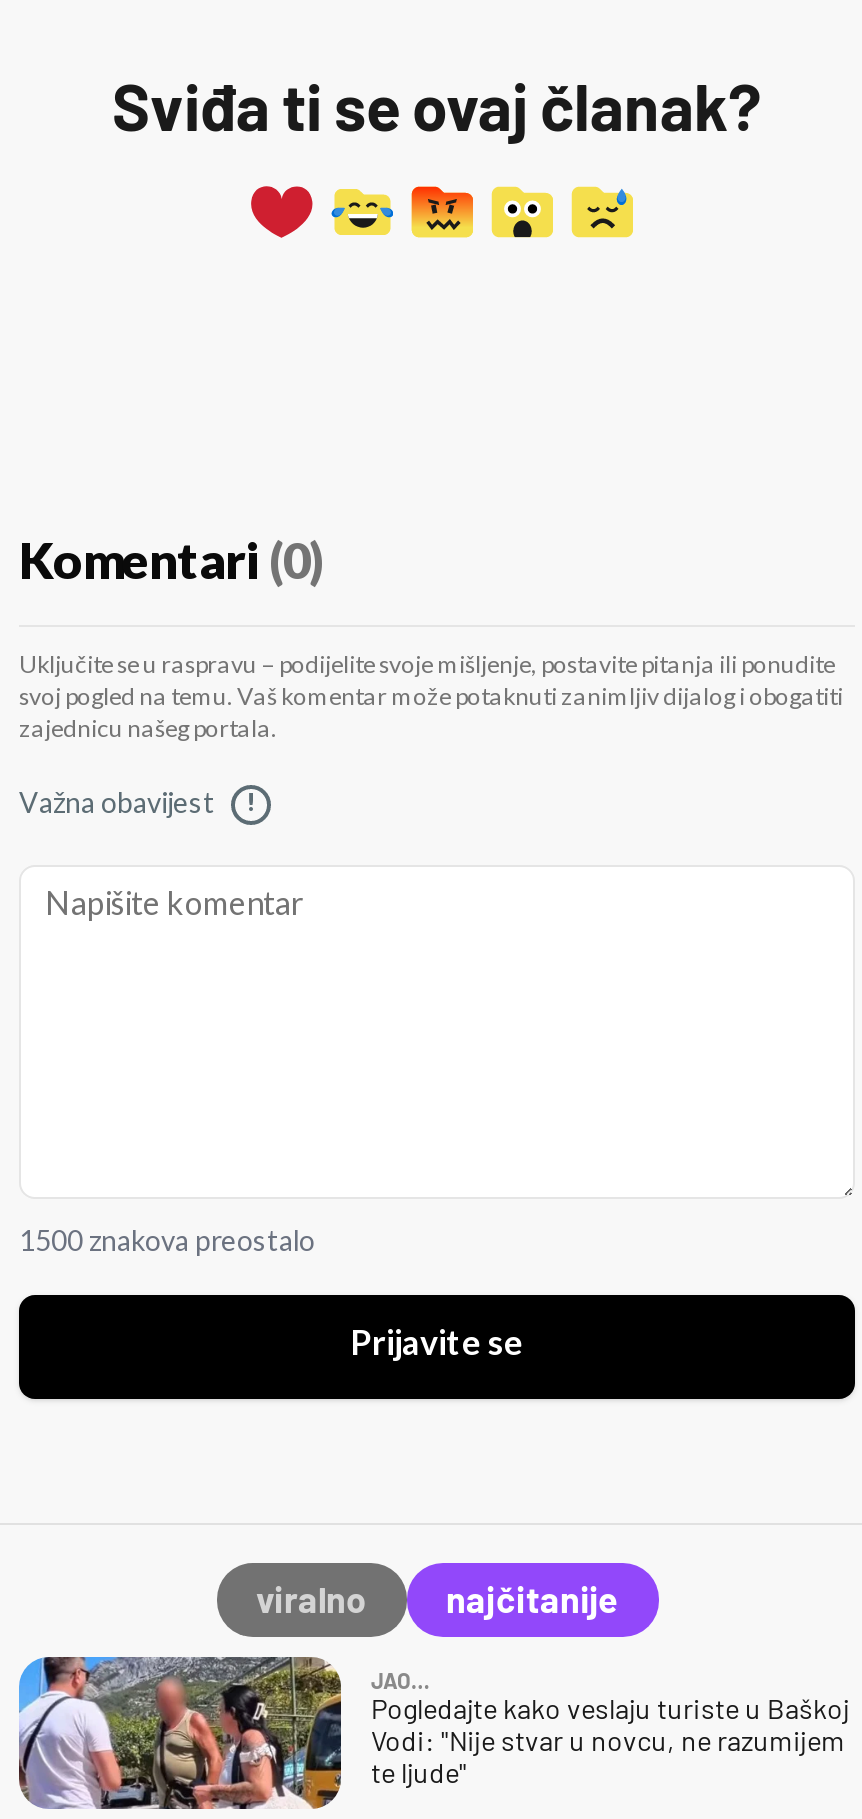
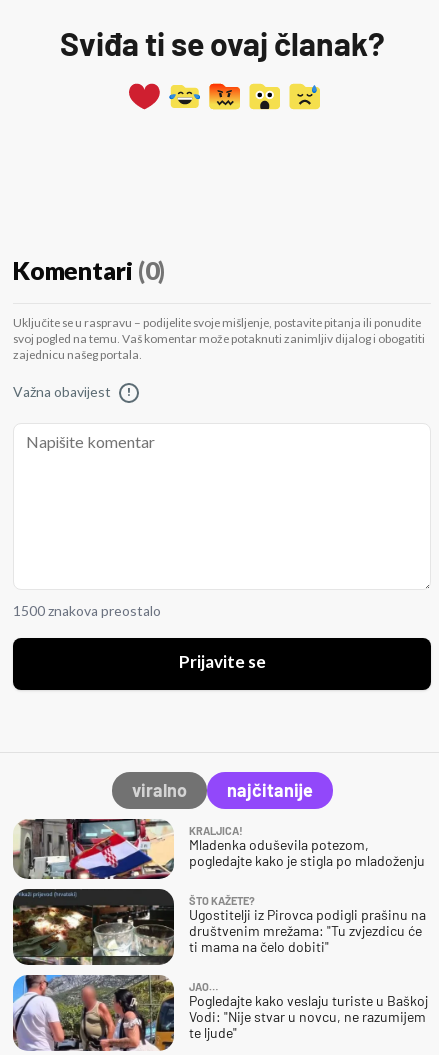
+ [image]
+ KRALJICA!
+ Mladenka oduševila potezom,
+ pogledajte kako je stigla po mladoženju
+ ŠTO KAŽETE?
+ Ugostitelji iz Pirovca podigli prašinu na
+ društvenim mrežama: "Tu zvjezdicu će
+ ti mama na čelo dobiti"

+ [image]
